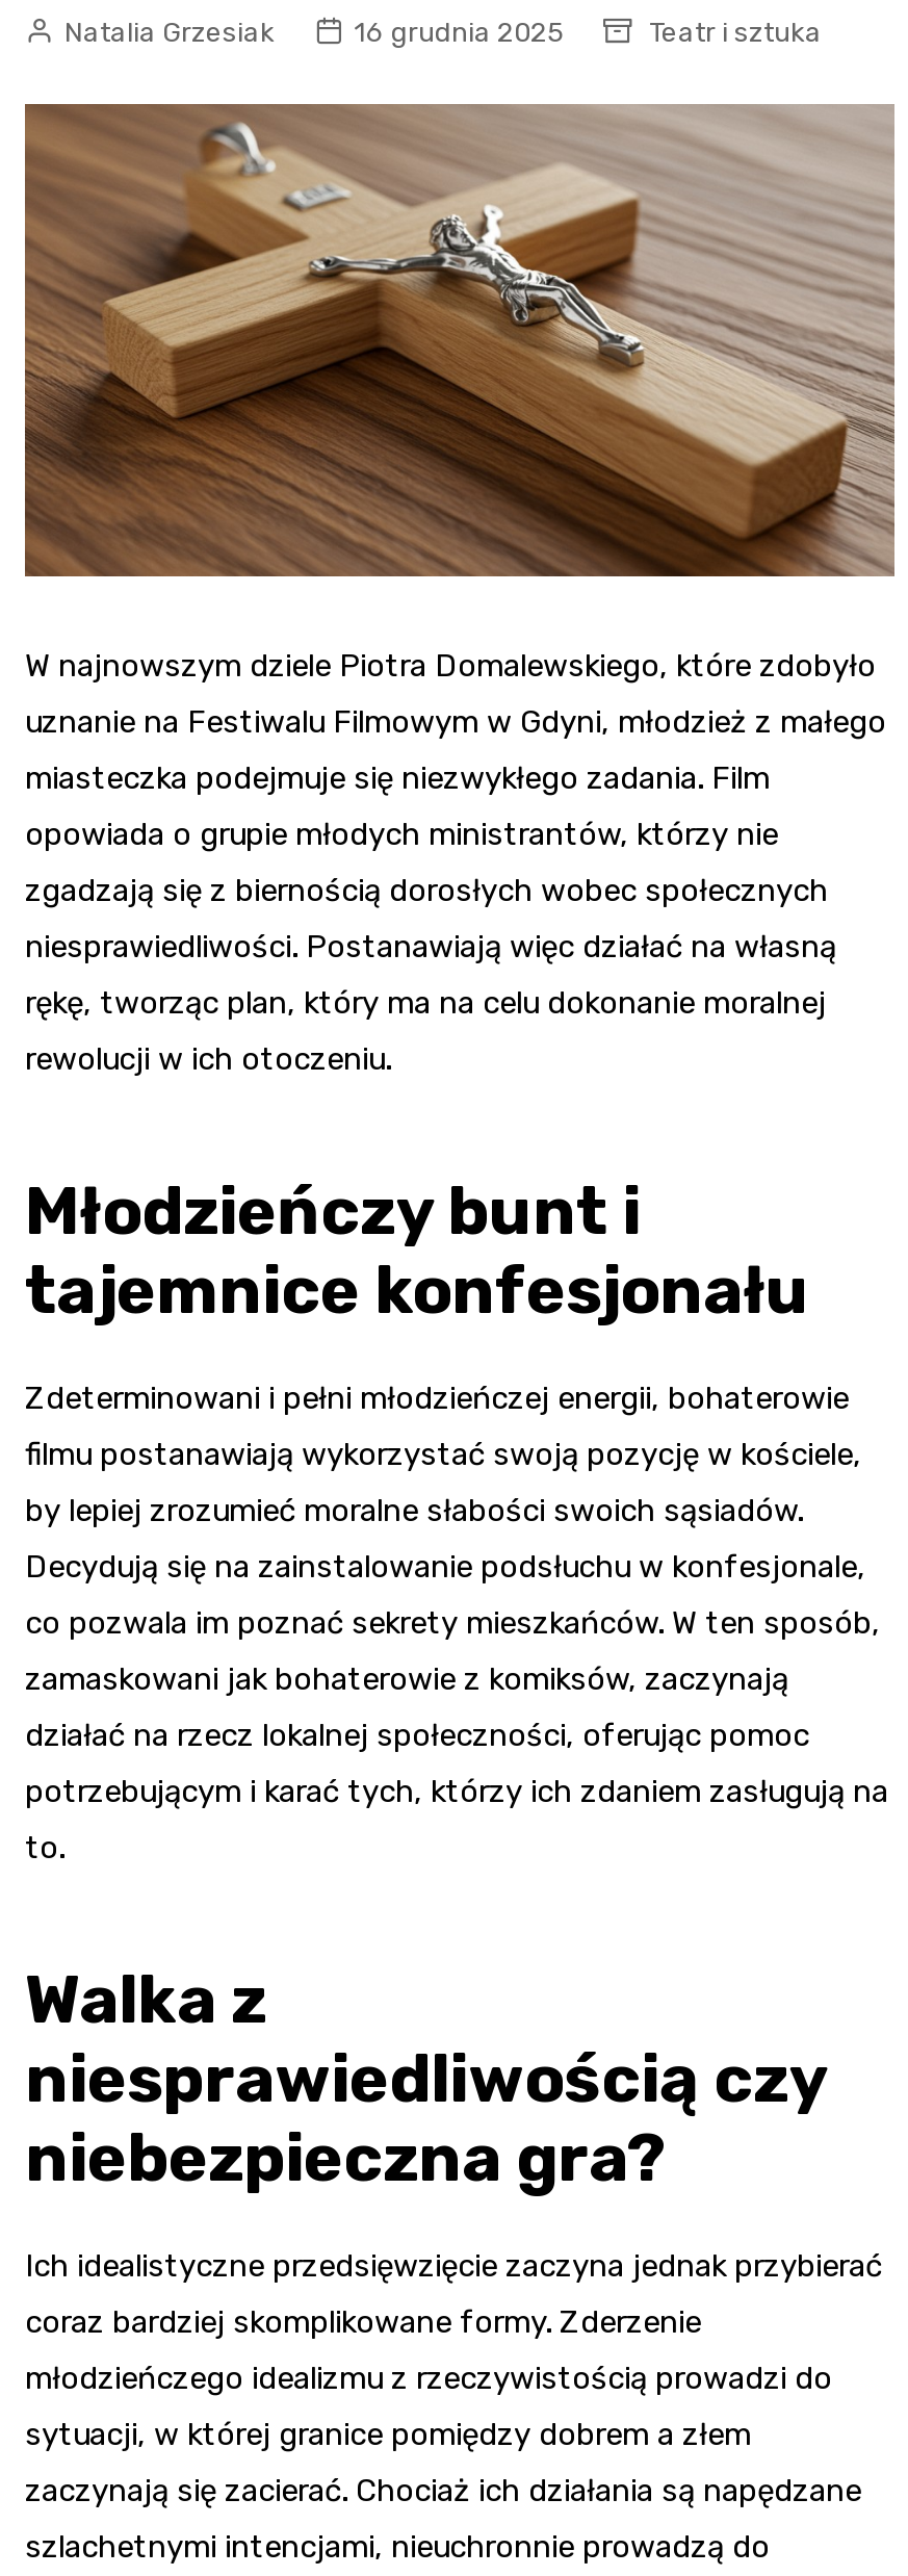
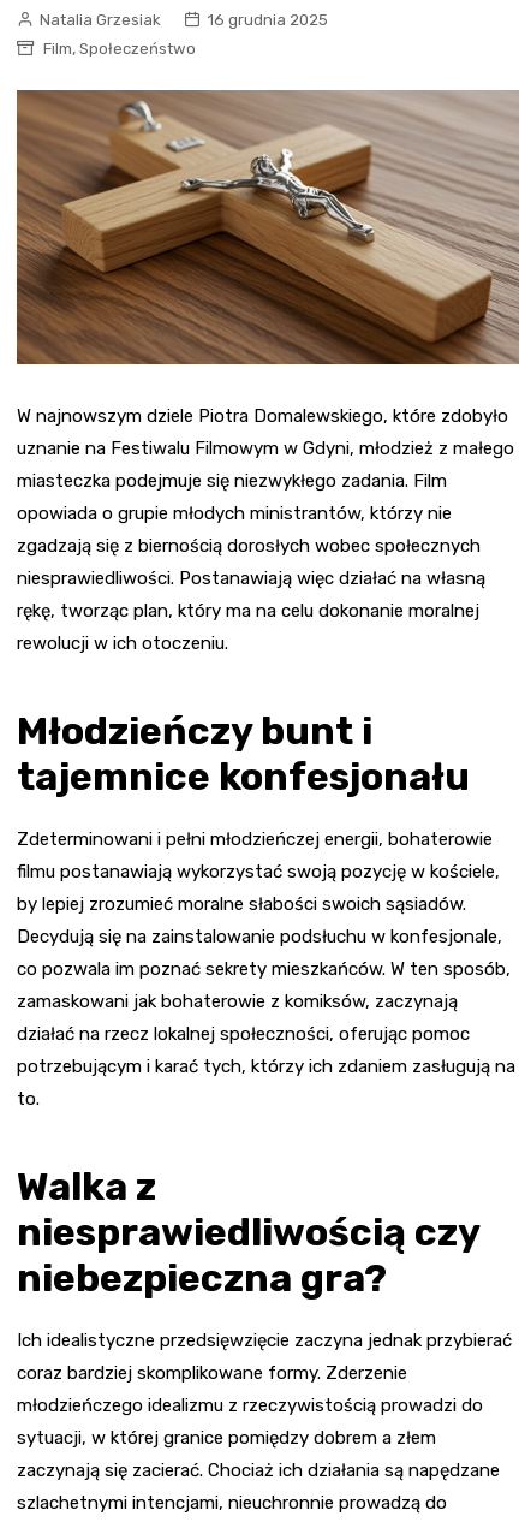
- Teatr i sztuka
+ Film, Społeczeństwo
